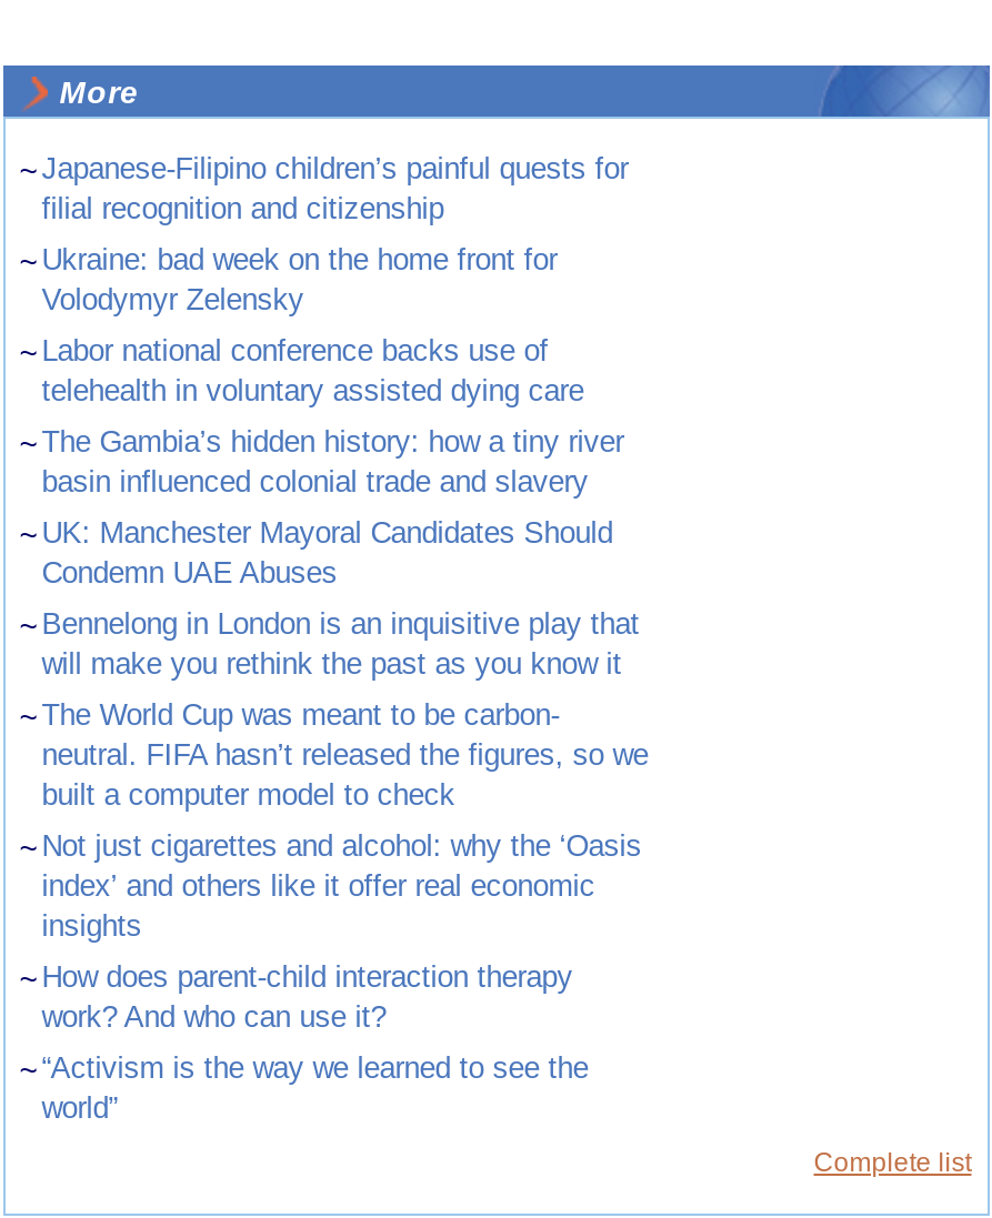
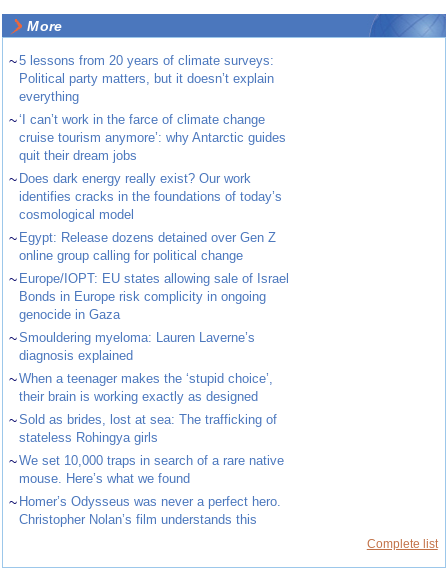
- ~ Japanese-Filipino children’s painful quests for
- filial recognition and citizenship
+ ~ 5 lessons from 20 years of climate surveys:
+ Political party matters, but it doesn’t explain
+ everything

- ~ Ukraine: bad week on the home front for
- Volodymyr Zelensky
+ ~ ‘I can’t work in the farce of climate change
+ cruise tourism anymore’: why Antarctic guides
+ quit their dream jobs

- ~ Labor national conference backs use of
- telehealth in voluntary assisted dying care
+ ~ Does dark energy really exist? Our work
+ identifies cracks in the foundations of today’s
+ cosmological model

- ~ The Gambia’s hidden history: how a tiny river
- basin influenced colonial trade and slavery
+ ~ Egypt: Release dozens detained over Gen Z
+ online group calling for political change

- ~ UK: Manchester Mayoral Candidates Should
- Condemn UAE Abuses
+ ~ Europe/IOPT: EU states allowing sale of Israel
+ Bonds in Europe risk complicity in ongoing
+ genocide in Gaza

- ~ Bennelong in London is an inquisitive play that
- will make you rethink the past as you know it
+ ~ Smouldering myeloma: Lauren Laverne’s
+ diagnosis explained

- ~ The World Cup was meant to be carbon-
- neutral. FIFA hasn’t released the figures, so we
- built a computer model to check
+ ~ When a teenager makes the ‘stupid choice’,
+ their brain is working exactly as designed

- ~ Not just cigarettes and alcohol: why the ‘Oasis
- index’ and others like it offer real economic
- insights
+ ~ Sold as brides, lost at sea: The trafficking of
+ stateless Rohingya girls

- ~ How does parent-child interaction therapy
- work? And who can use it?
+ ~ We set 10,000 traps in search of a rare native
+ mouse. Here’s what we found

- ~ “Activism is the way we learned to see the
- world”
+ ~ Homer’s Odysseus was never a perfect hero.
+ Christopher Nolan’s film understands this
